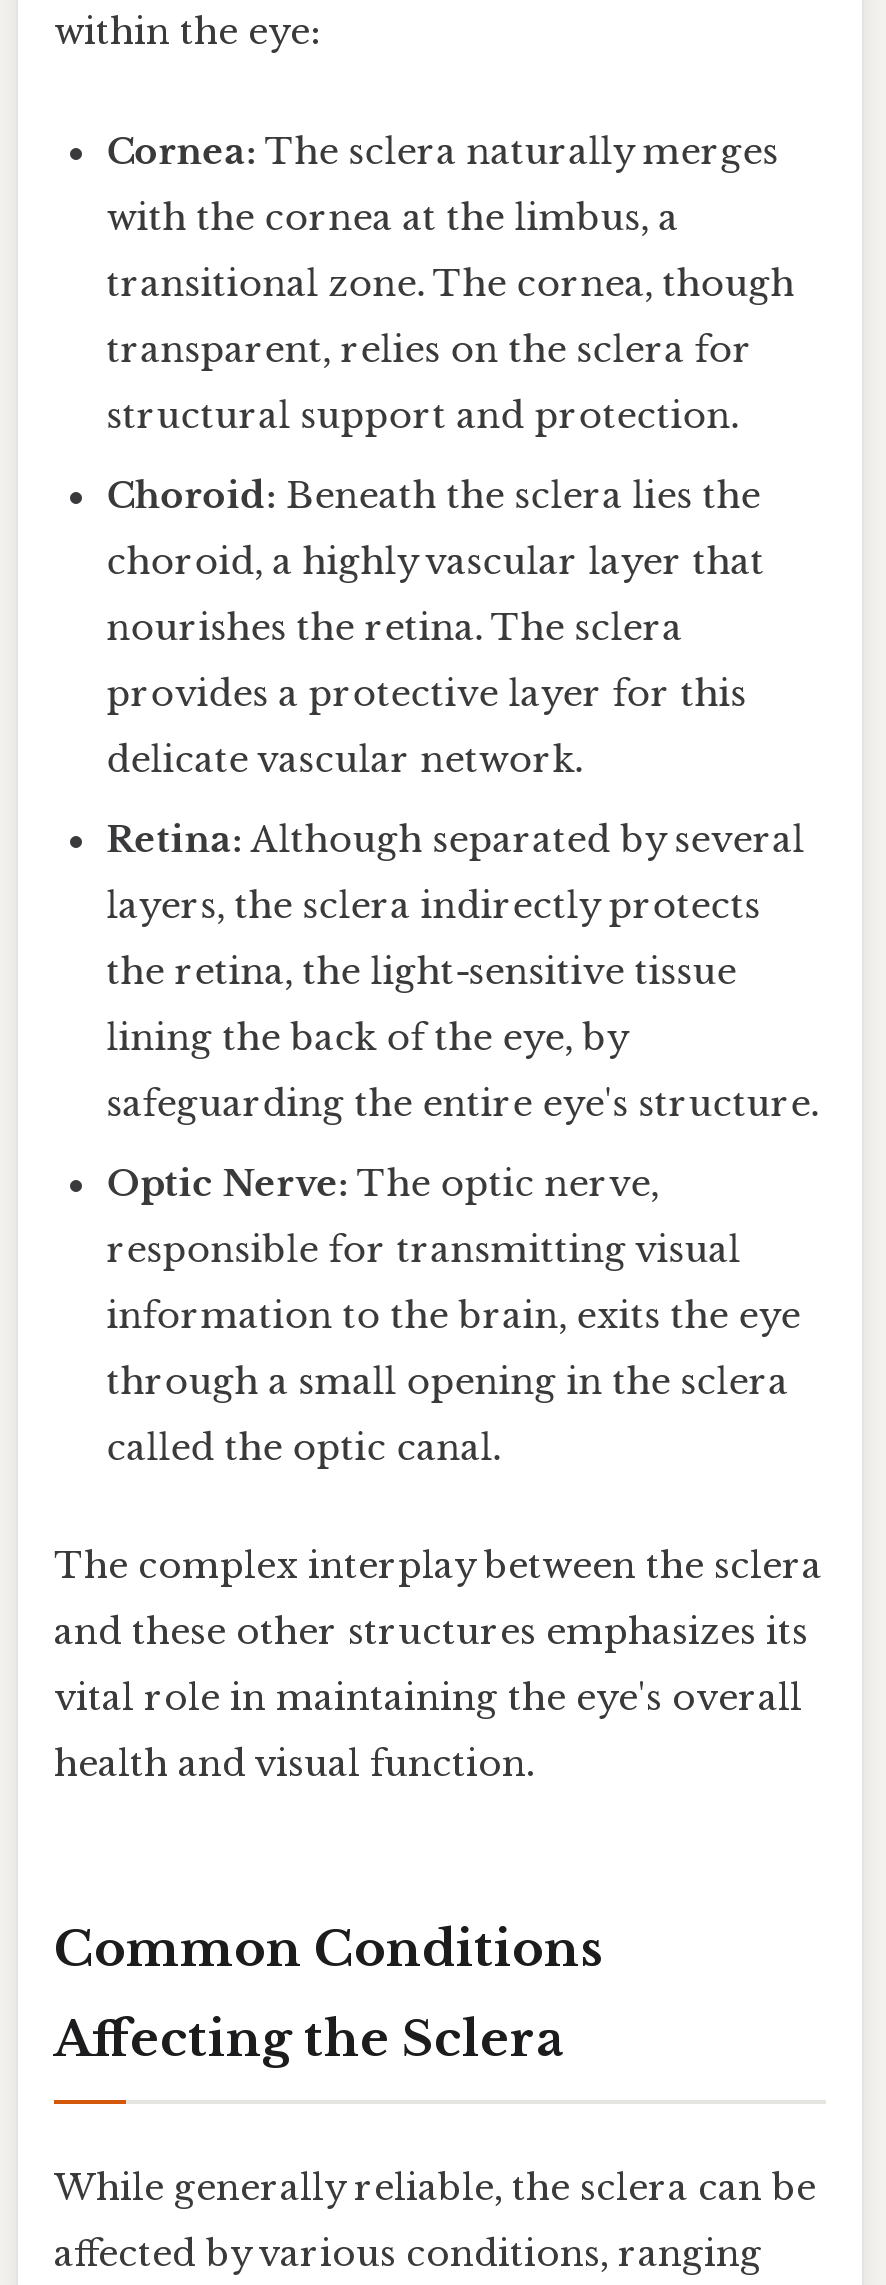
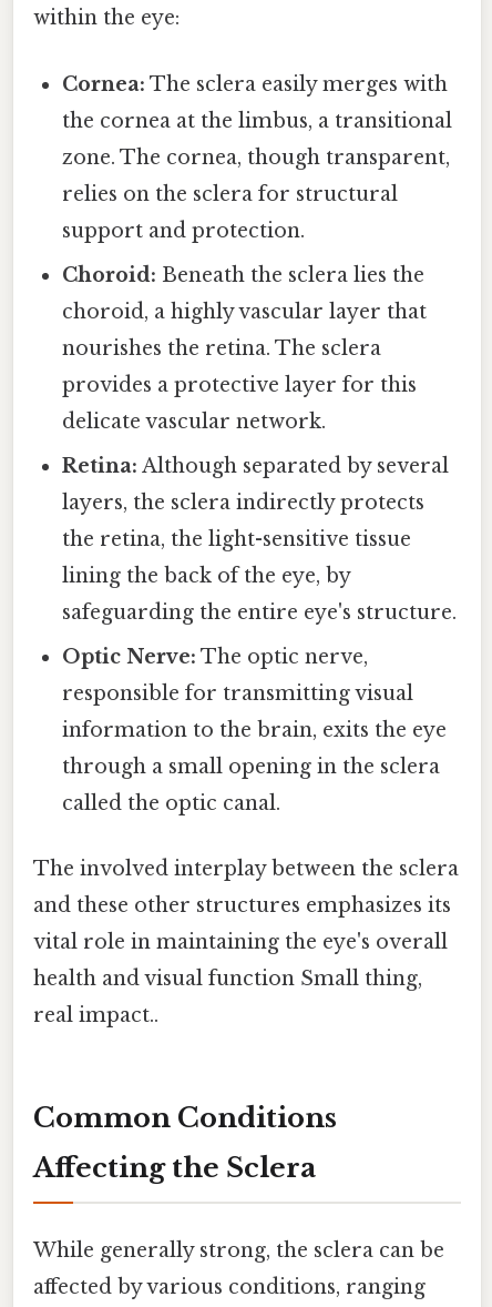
- Cornea: The sclera naturally merges
+ Cornea: The sclera easily merges with

- with the cornea at the limbus, a
+ the cornea at the limbus, a transitional

- transitional zone. The cornea, though
+ zone. The cornea, though transparent,

- transparent, relies on the sclera for
+ relies on the sclera for structural

- structural support and protection.
+ support and protection.

- The complex interplay between the sclera
+ The involved interplay between the sclera

- health and visual function.
+ health and visual function Small thing,
+ real impact..

- While generally reliable, the sclera can be
+ While generally strong, the sclera can be
